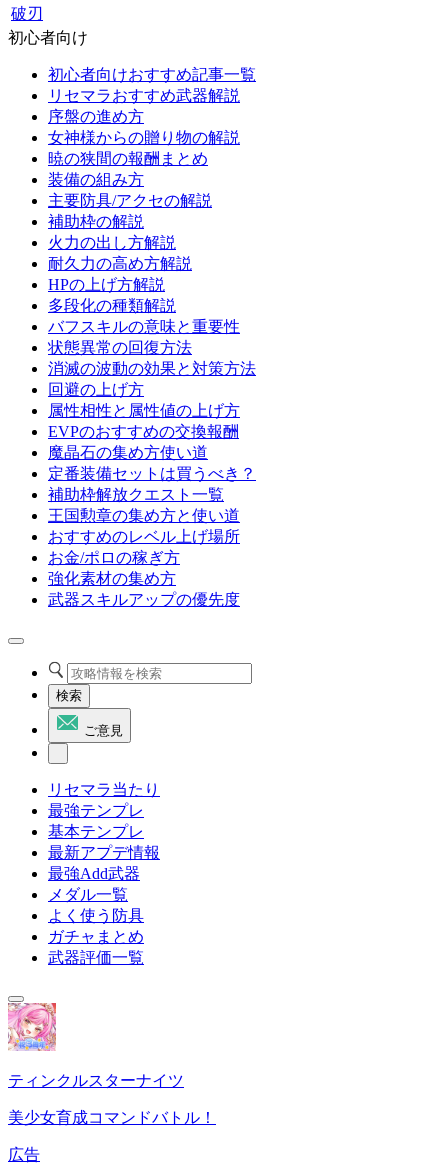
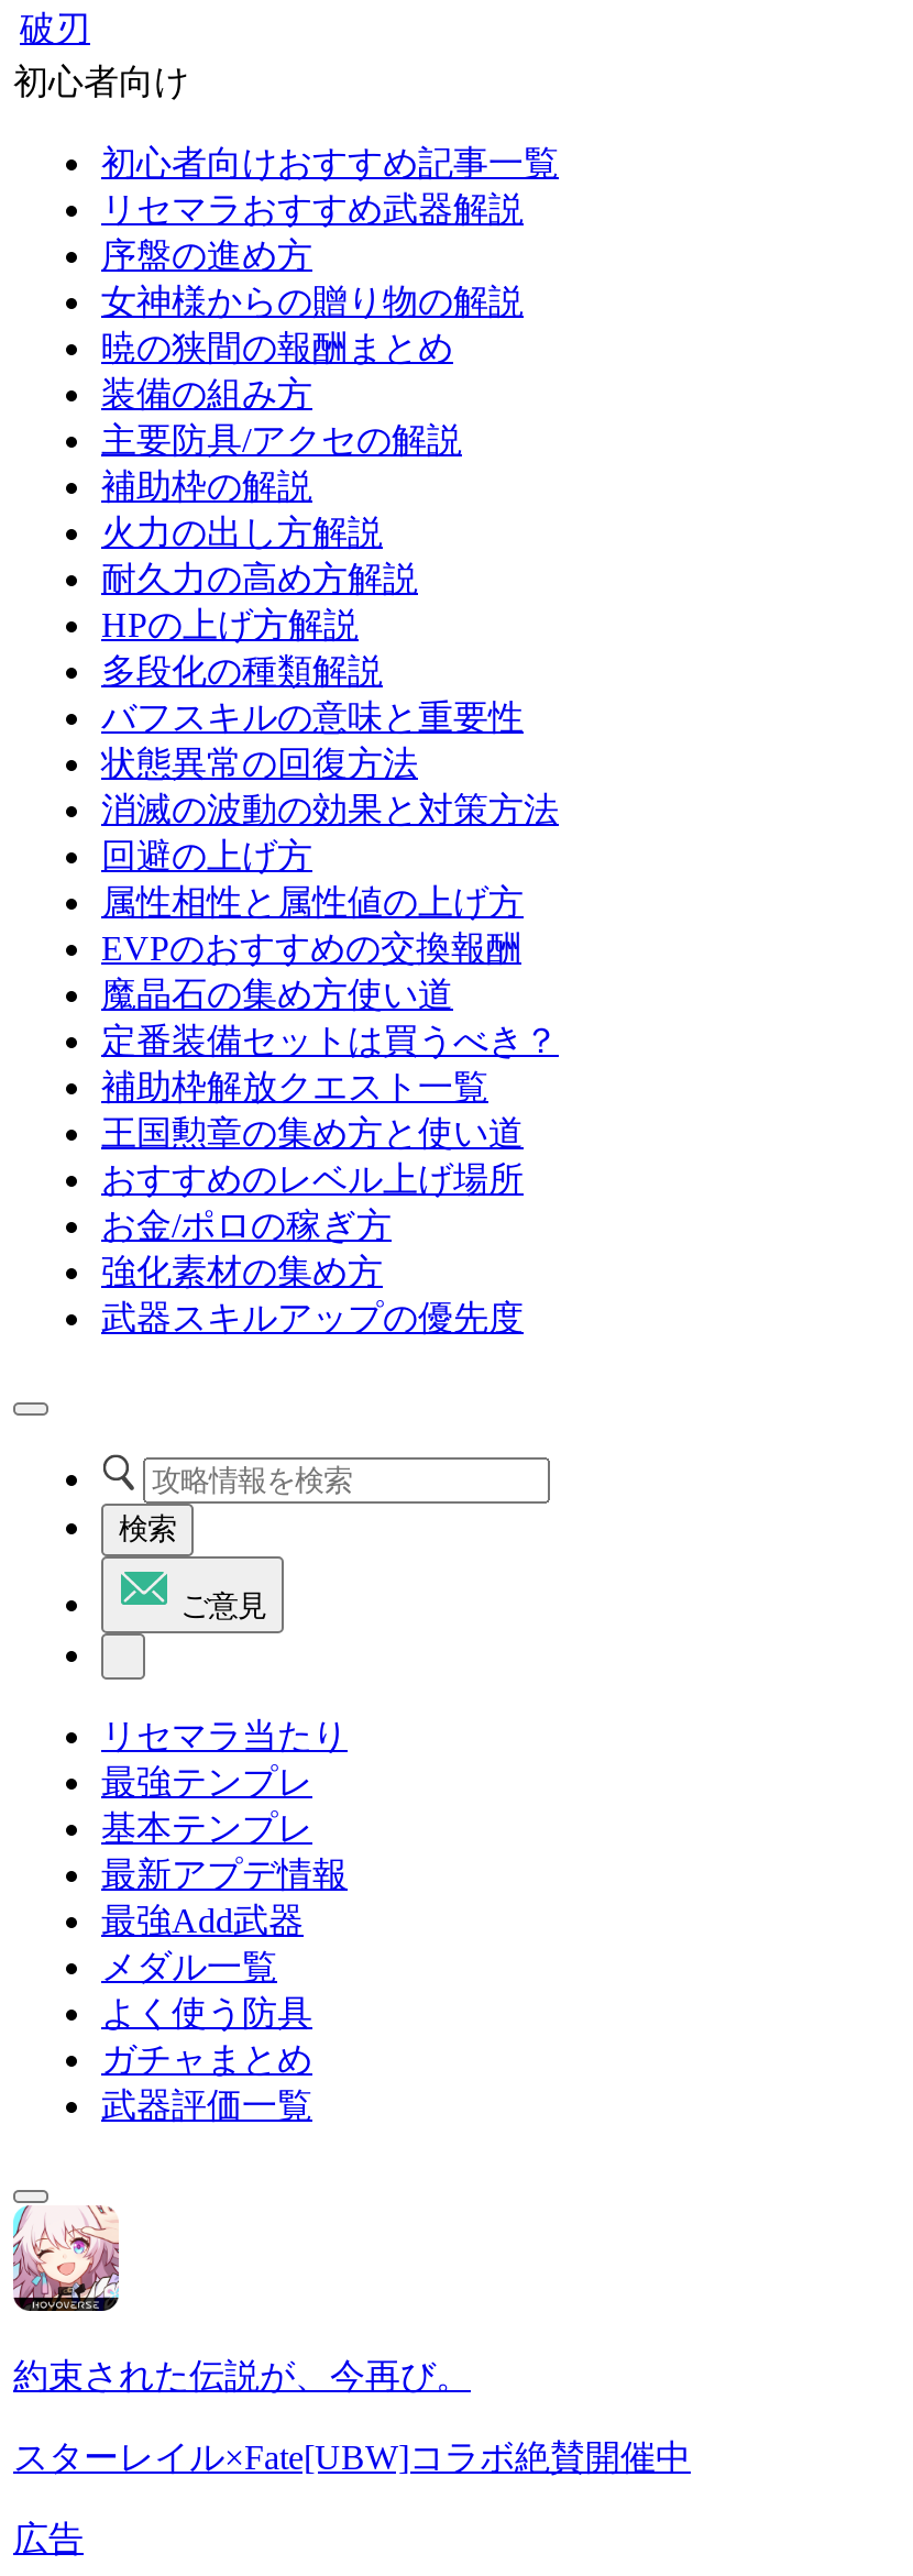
- [image]
- ティンクルスターナイツ
+ [image]
+ 約束された伝説が、今再び。

- 美少女育成コマンドバトル！
+ スターレイル×Fate[UBW]コラボ絶賛開催中
